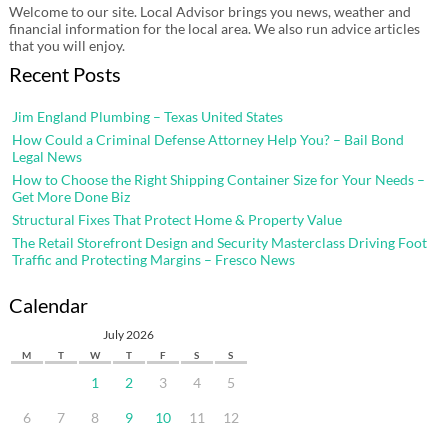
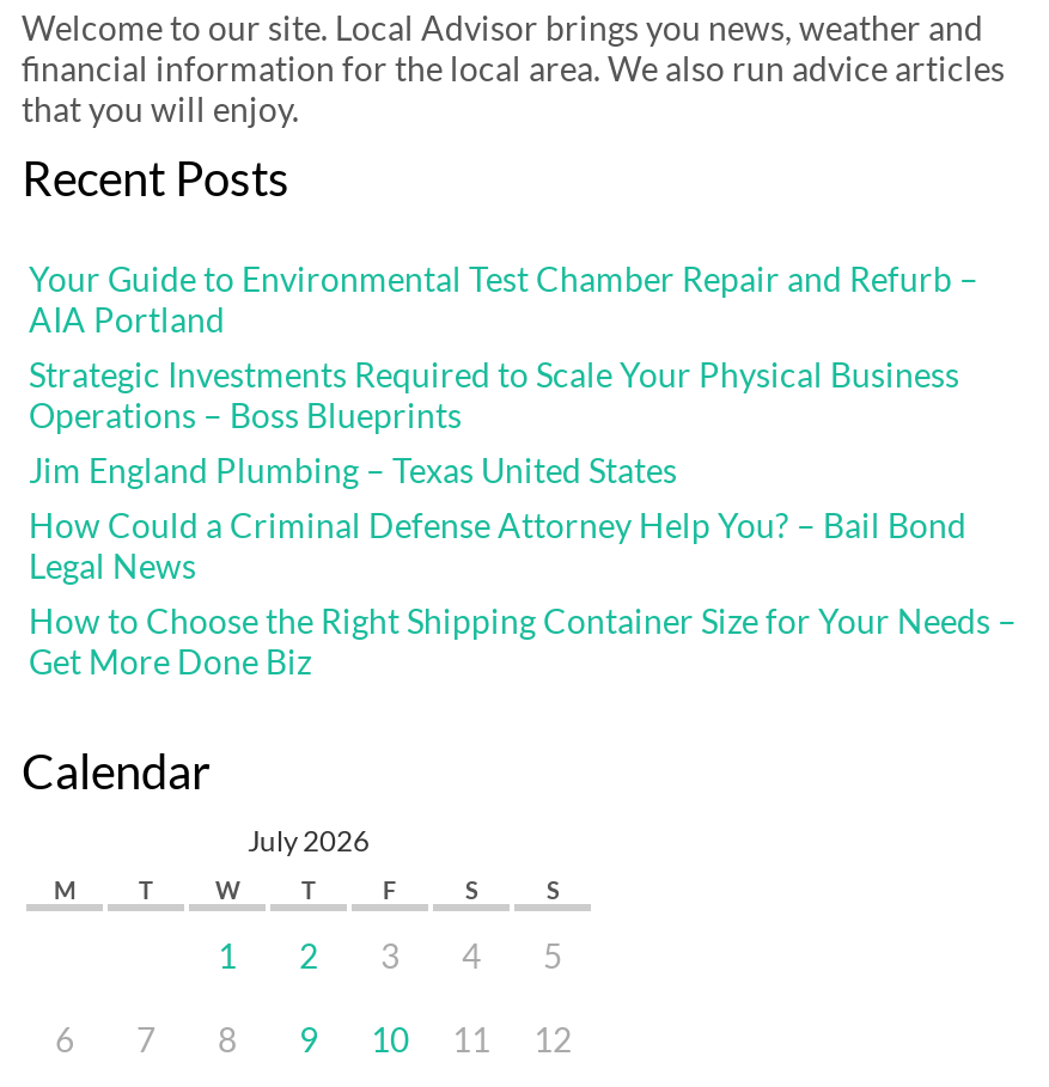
+ Your Guide to Environmental Test Chamber Repair and Refurb –
+ AIA Portland
+ Strategic Investments Required to Scale Your Physical Business
+ Operations – Boss Blueprints

moved down: Jim England Plumbing – Texas United States | How Could a Criminal Defense Attorney Help You? – Bail Bond | Legal News | How to Choose the Right Shipping Container Size for Your Needs – | Get More Done Biz

- Structural Fixes That Protect Home & Property Value
- The Retail Storefront Design and Security Masterclass Driving Foot
- Traffic and Protecting Margins – Fresco News
